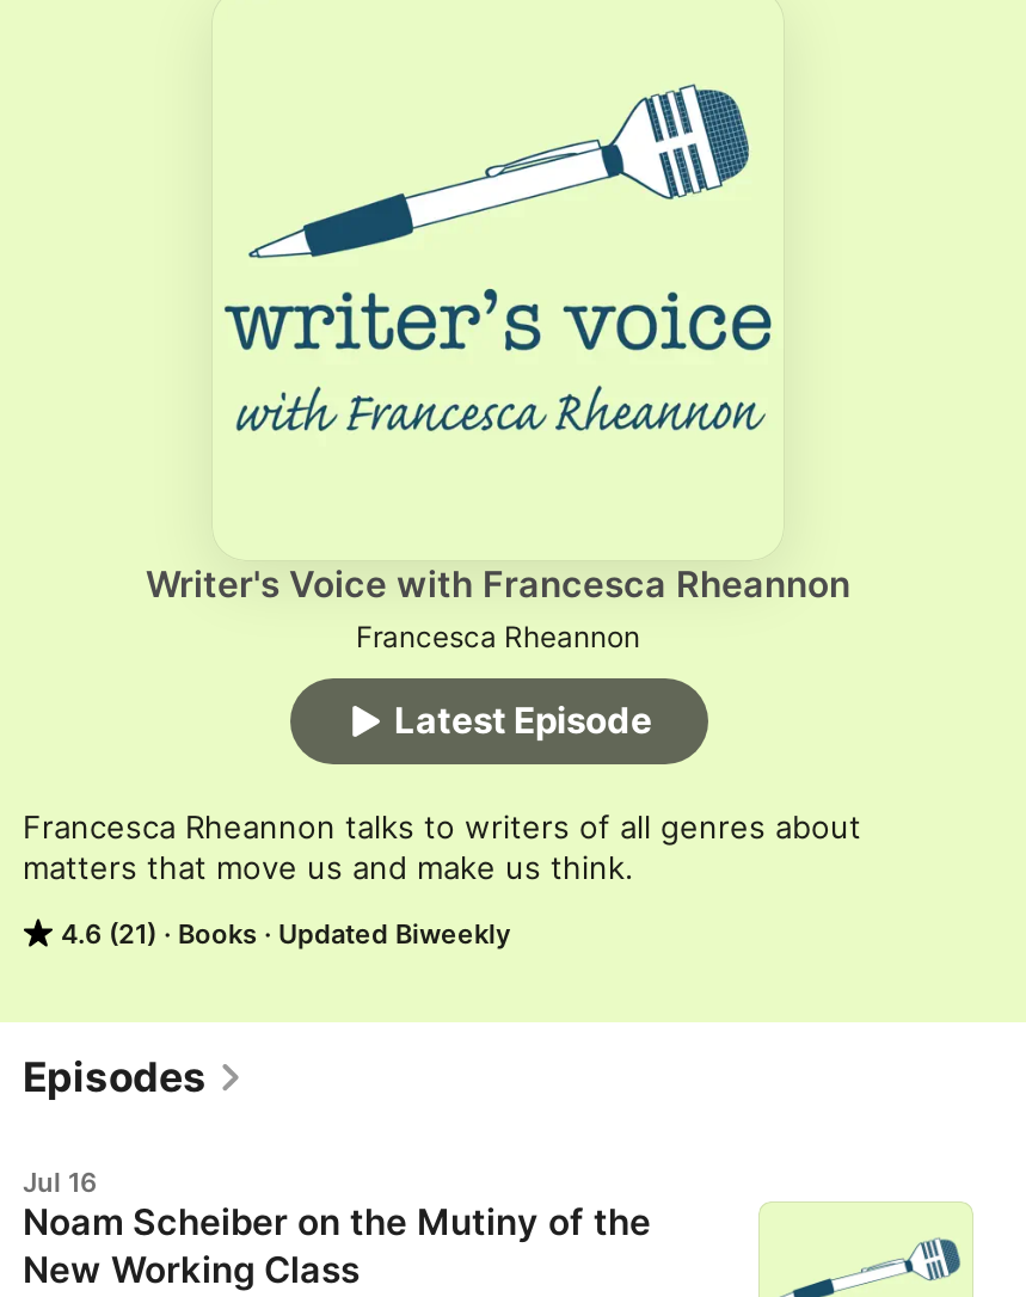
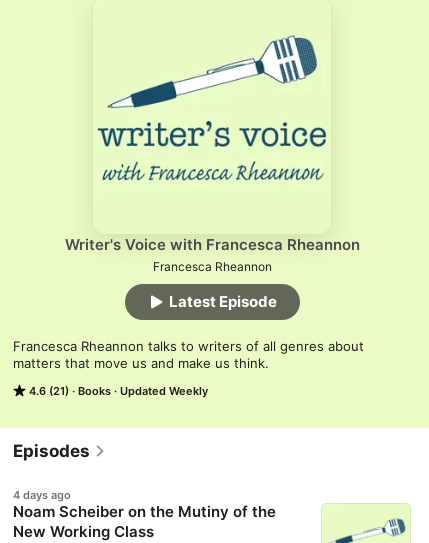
- Updated Biweekly
+ Updated Weekly

- Jul 16
+ 4 days ago
